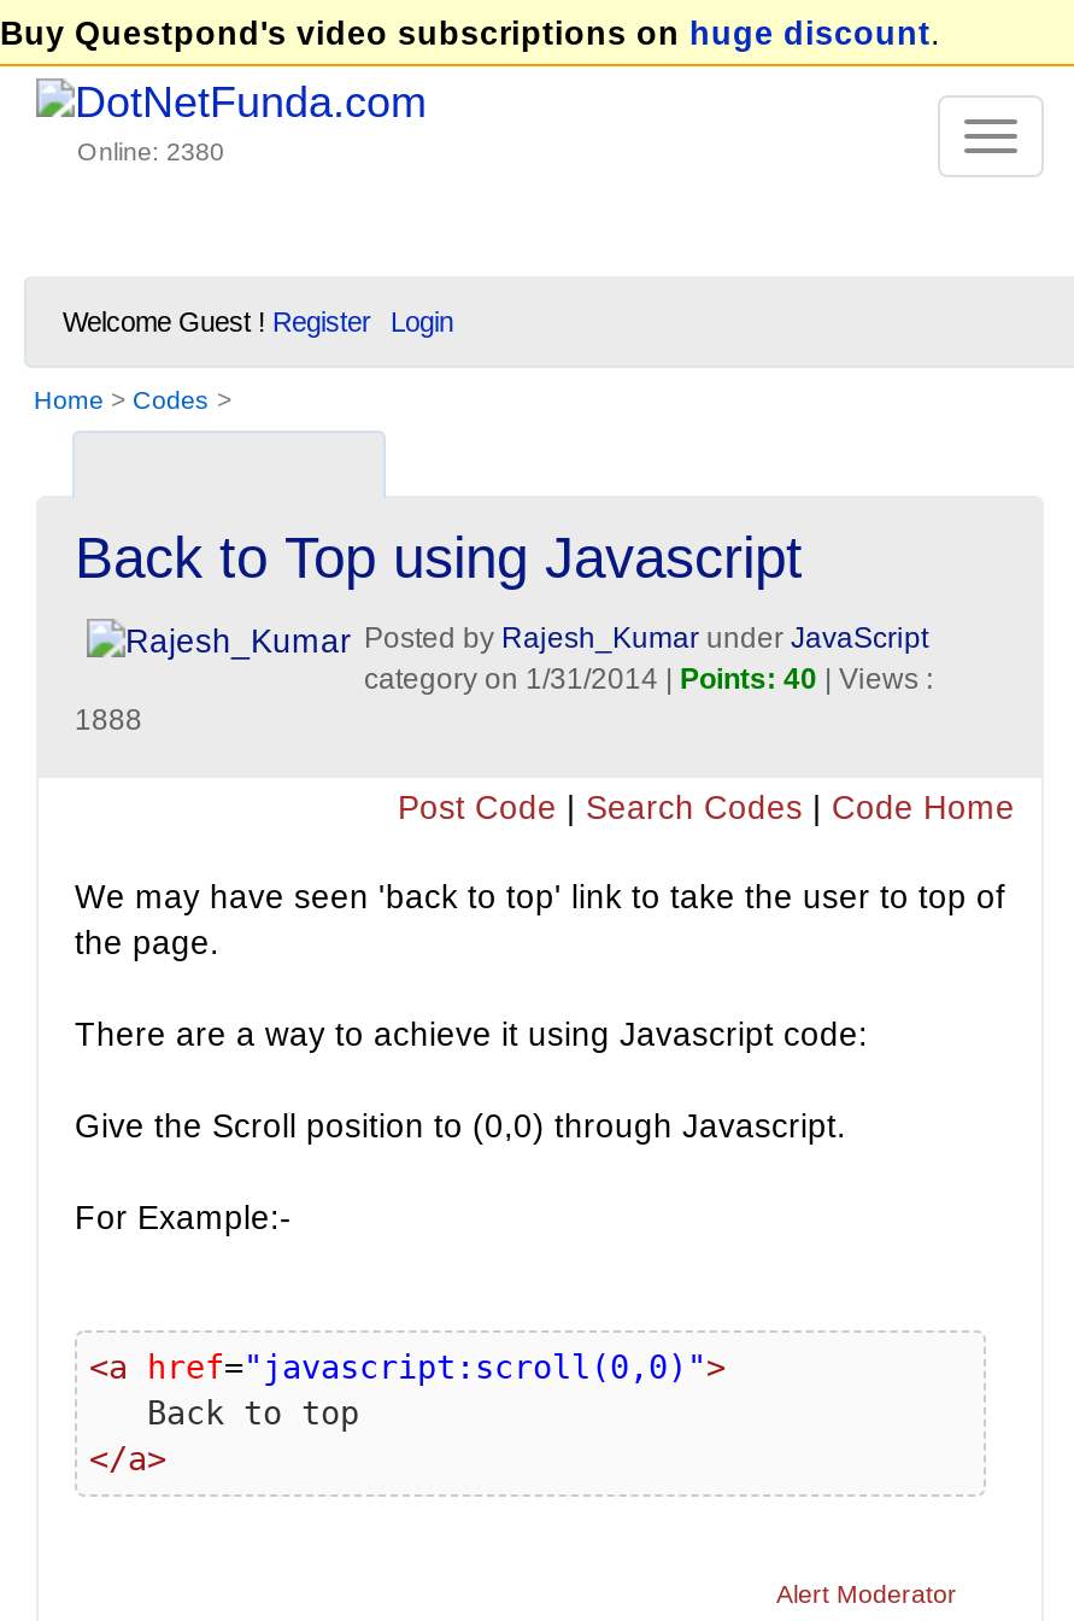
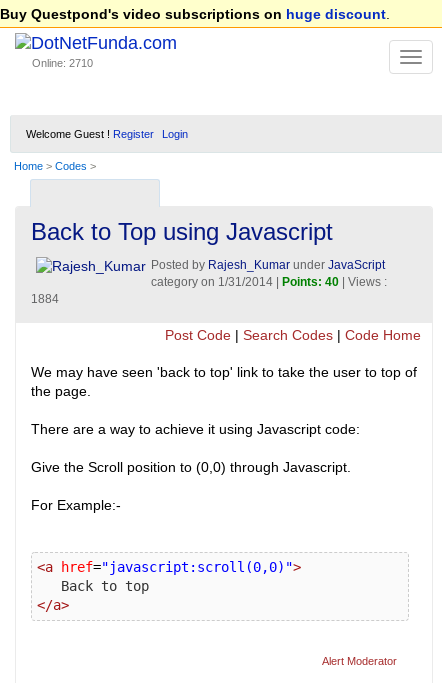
- Online: 2380
+ Online: 2710

- 1888
+ 1884
